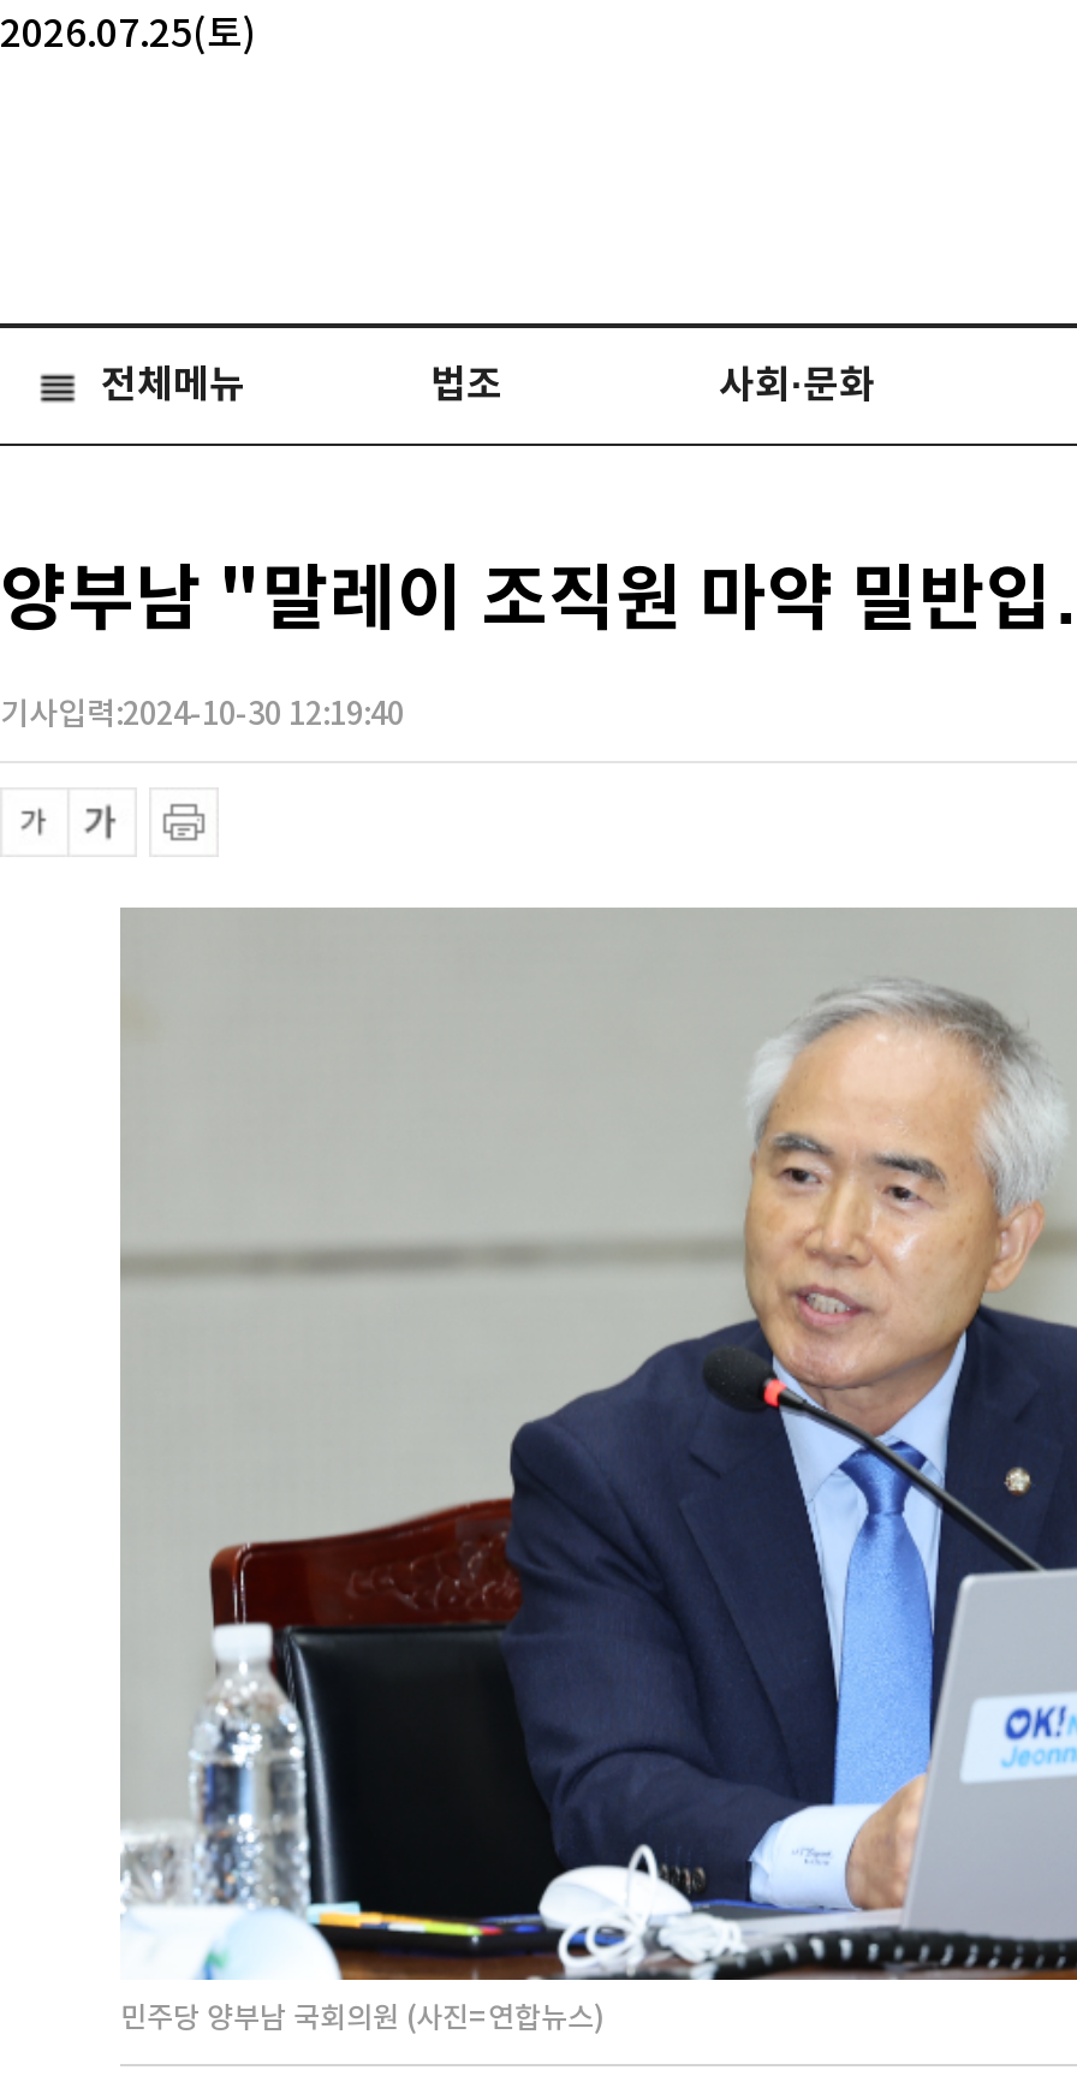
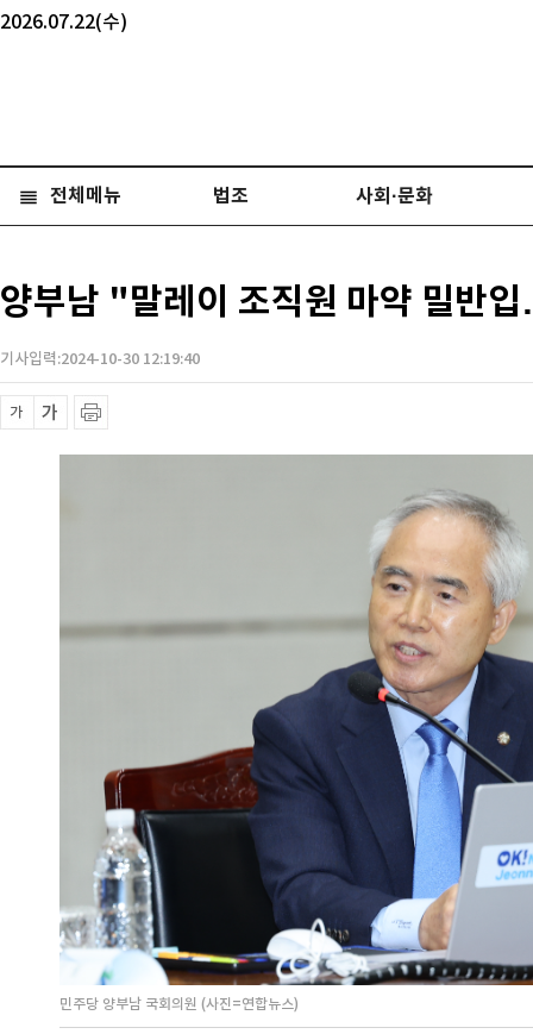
- 2026.07.25(토)
+ 2026.07.22(수)
